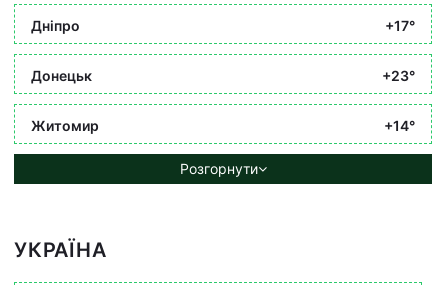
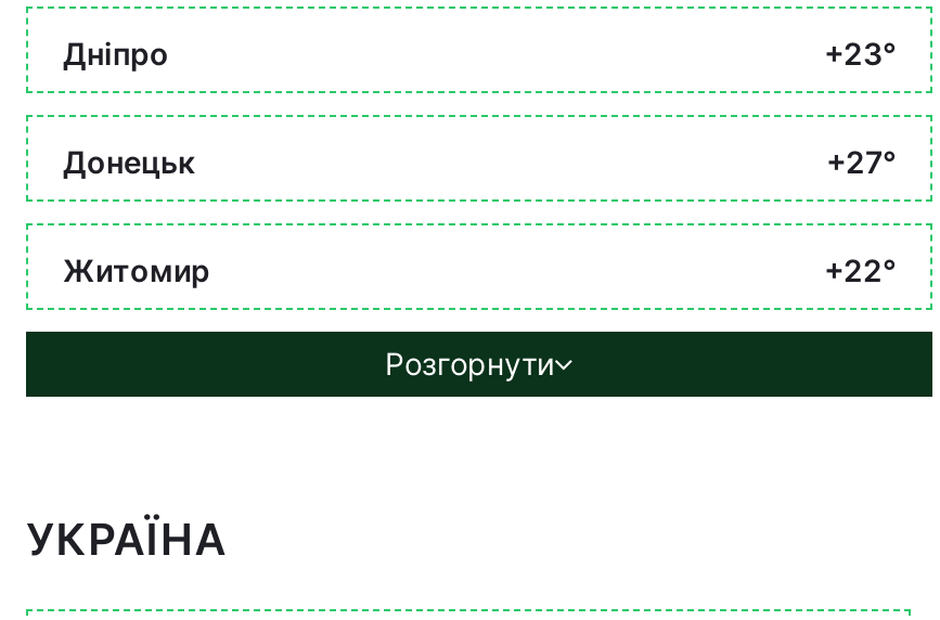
- +17°
+ +23°

- +23°
+ +27°

- +14°
+ +22°
